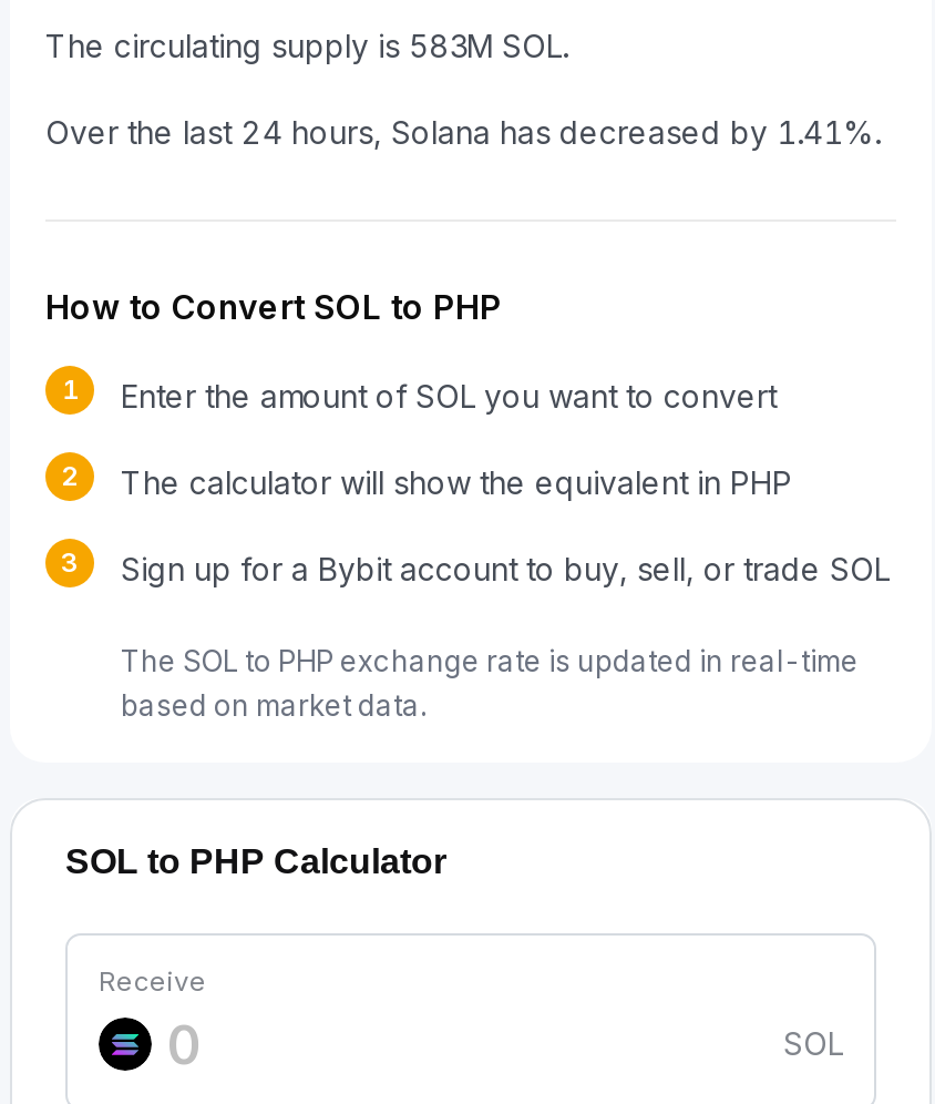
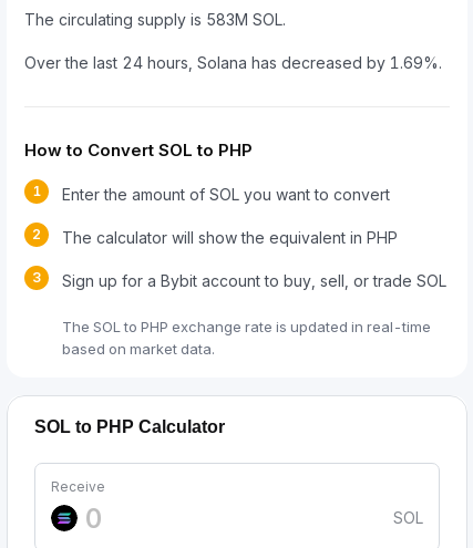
- Over the last 24 hours, Solana has decreased by 1.41%.
+ Over the last 24 hours, Solana has decreased by 1.69%.
